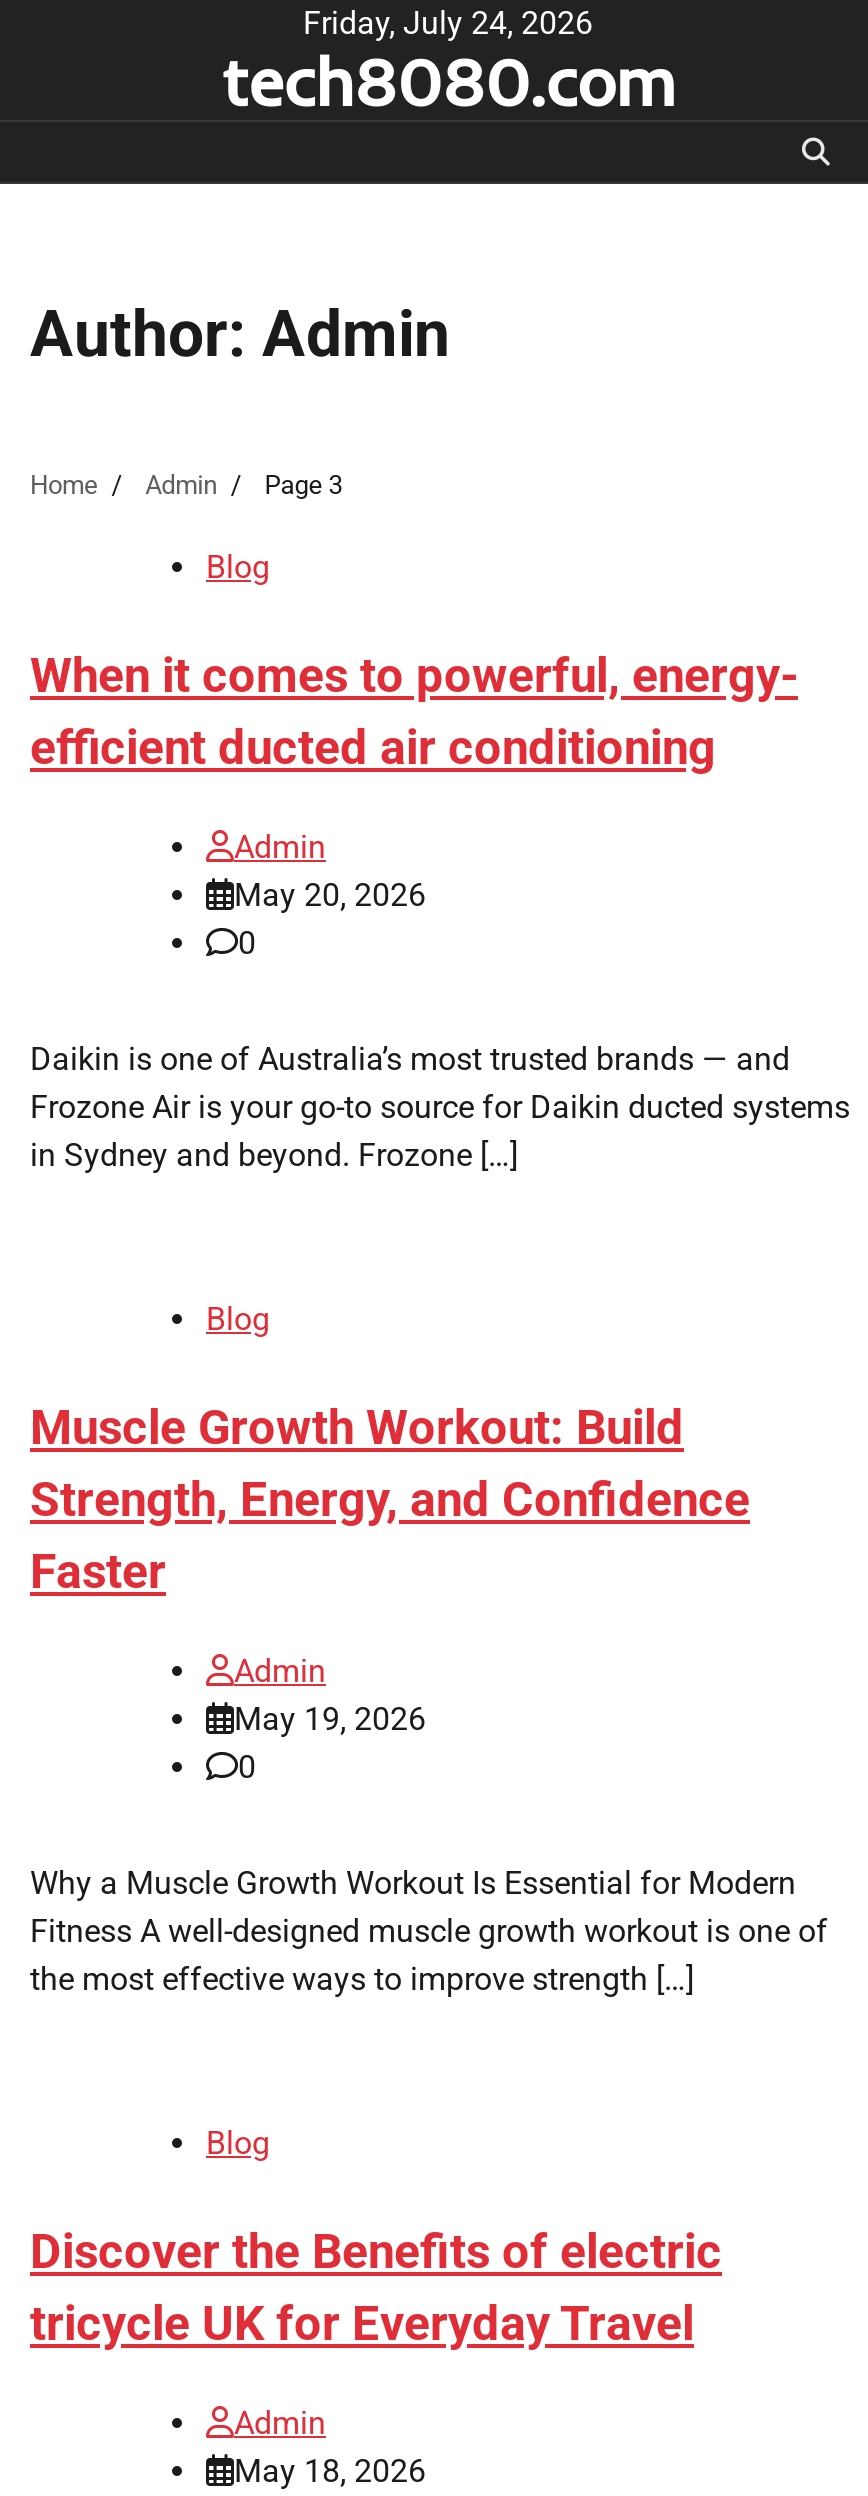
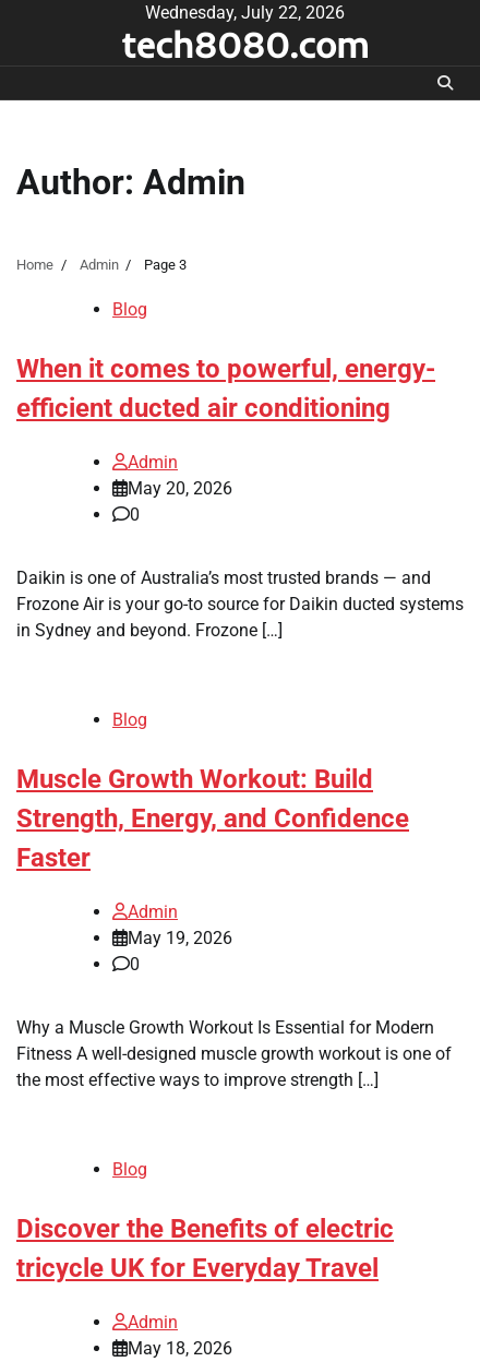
- Friday, July 24, 2026
+ Wednesday, July 22, 2026
